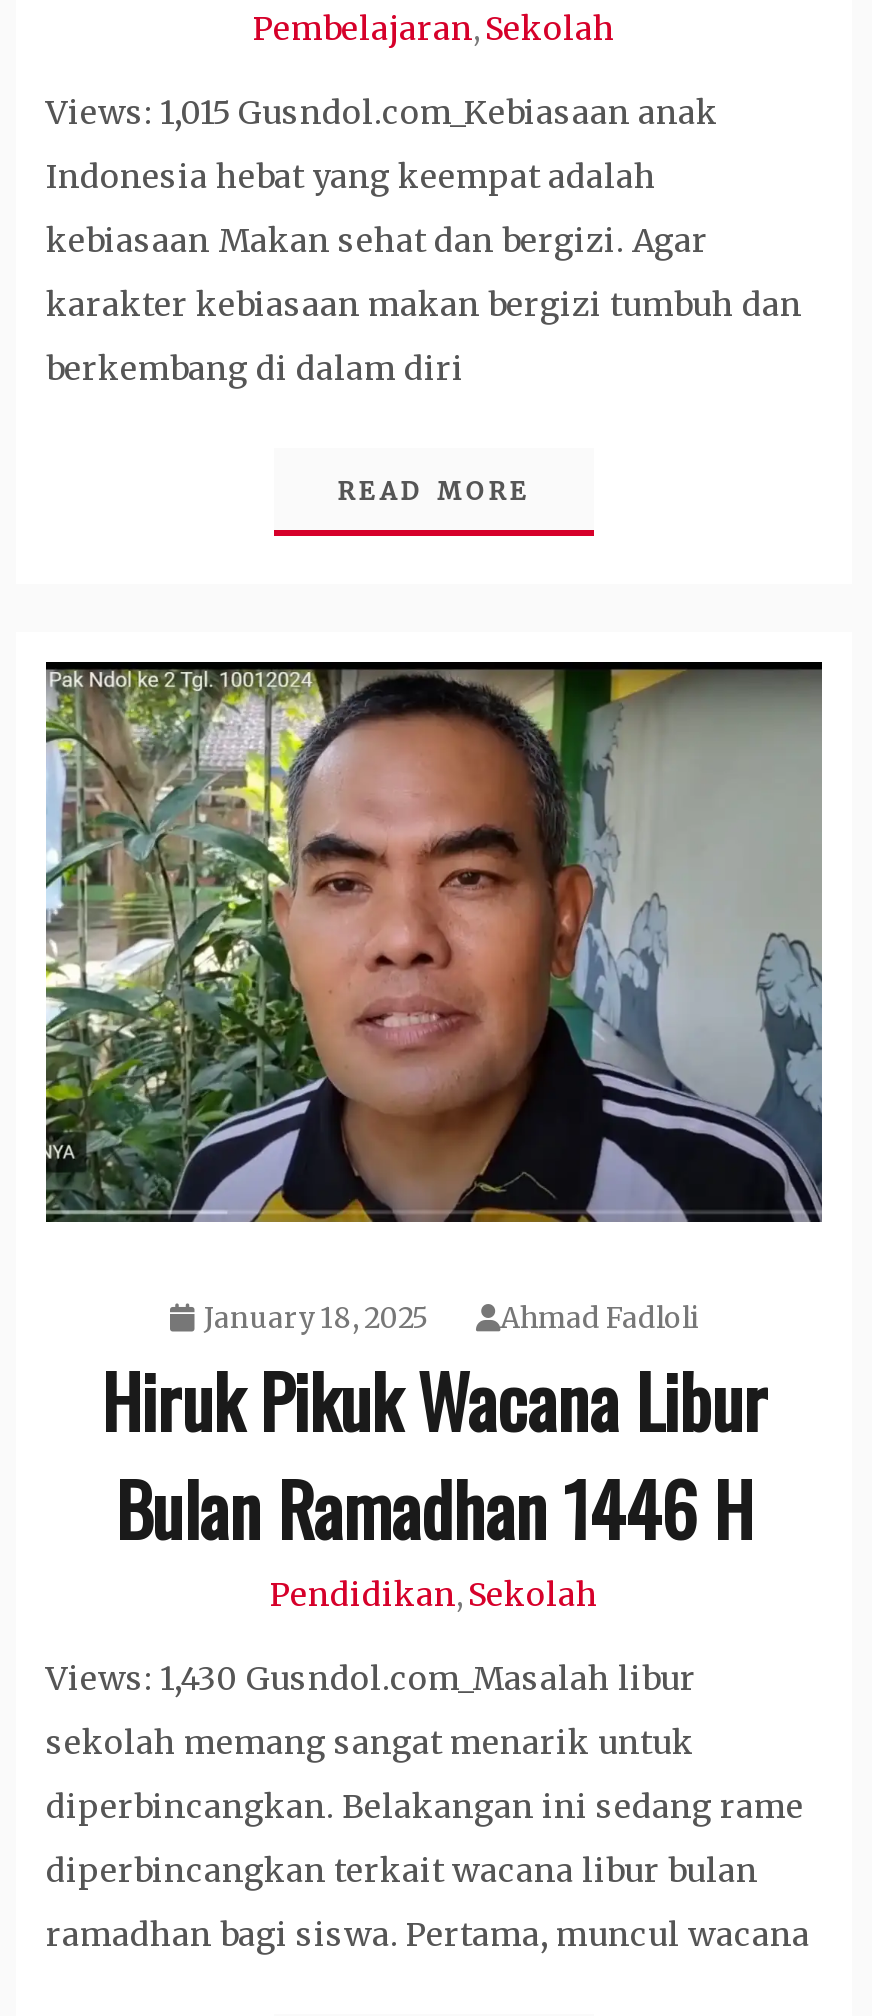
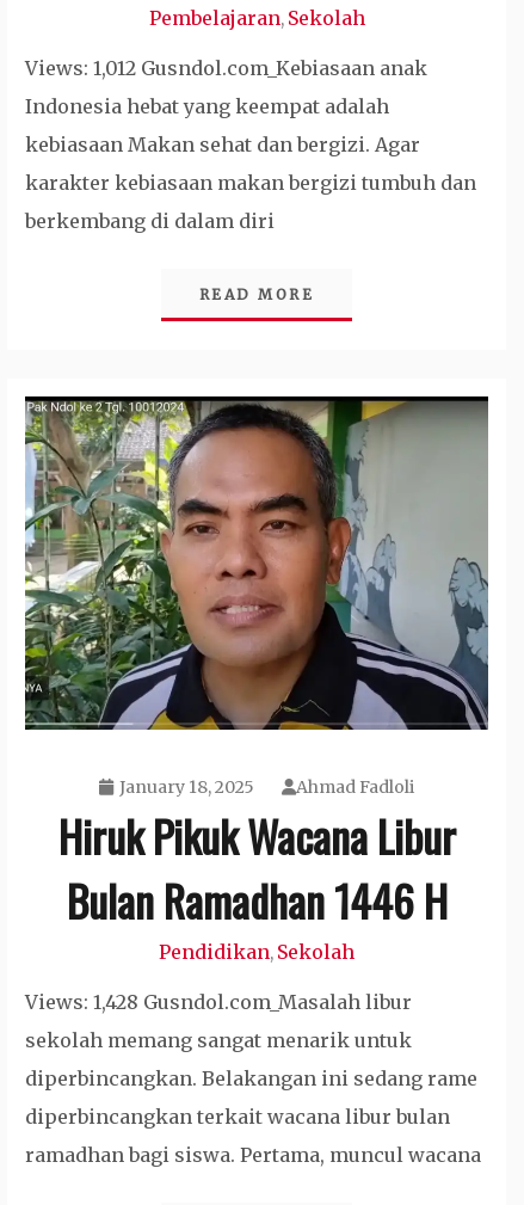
- Views: 1,015 Gusndol.com_Kebiasaan anak
+ Views: 1,012 Gusndol.com_Kebiasaan anak

- Views: 1,430 Gusndol.com_Masalah libur
+ Views: 1,428 Gusndol.com_Masalah libur
